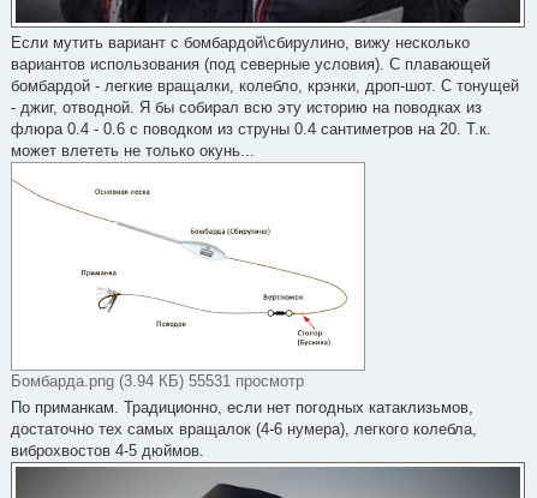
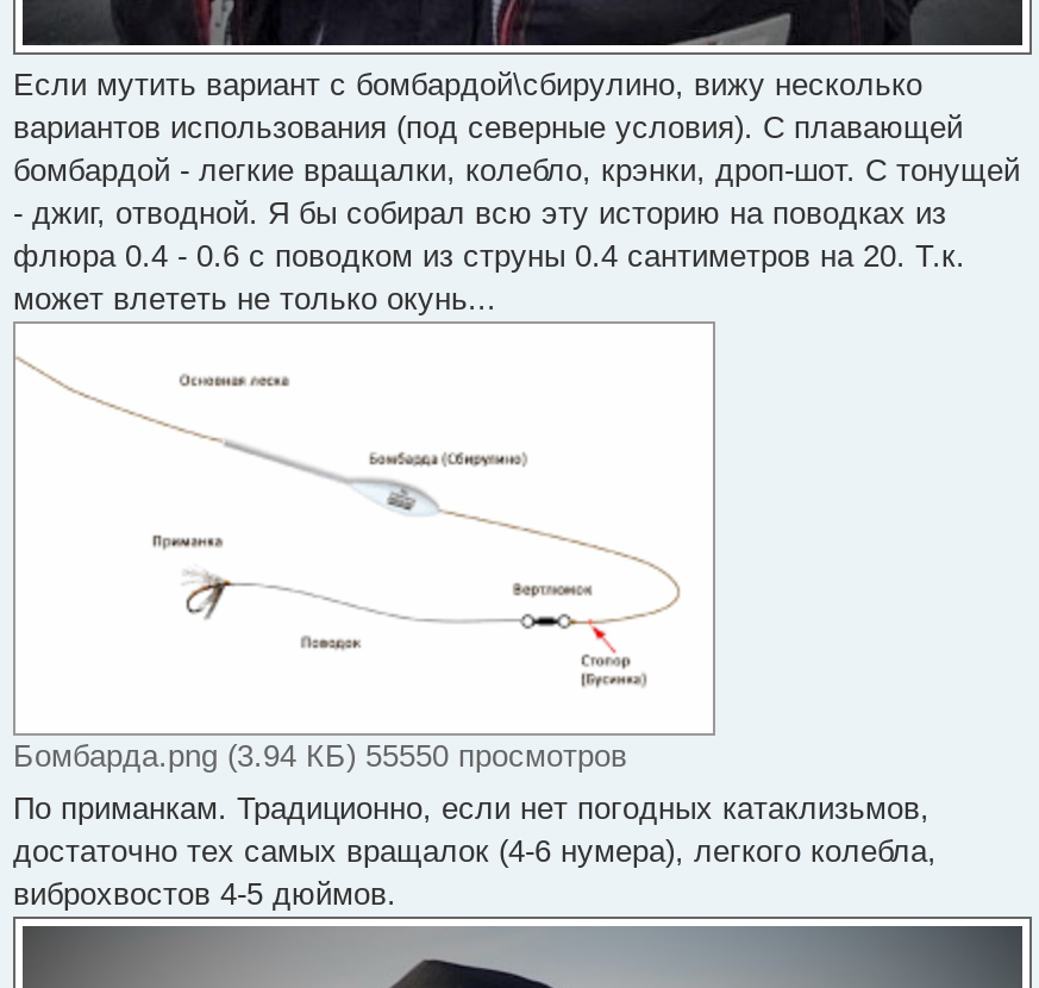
- Бомбарда.png (3.94 КБ) 55531 просмотр
+ Бомбарда.png (3.94 КБ) 55550 просмотров
